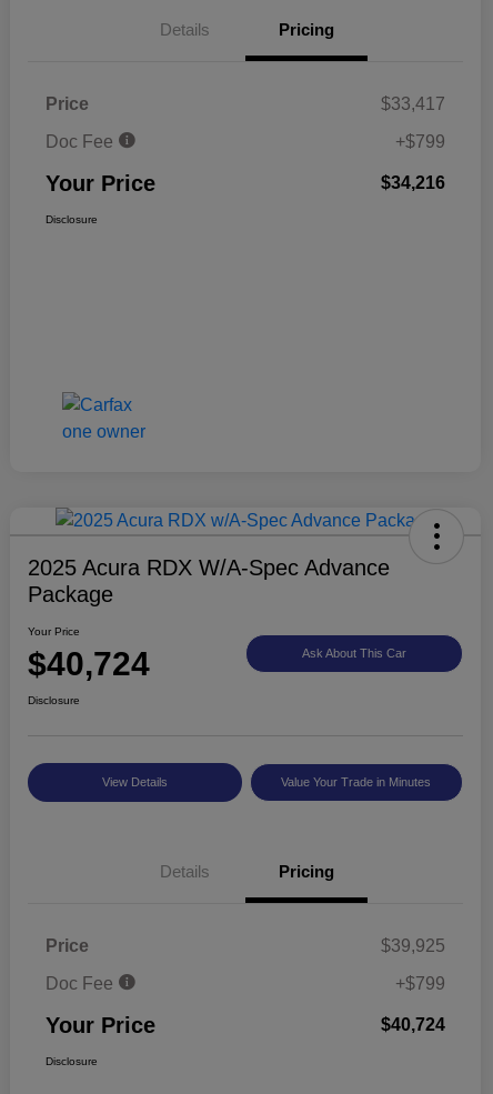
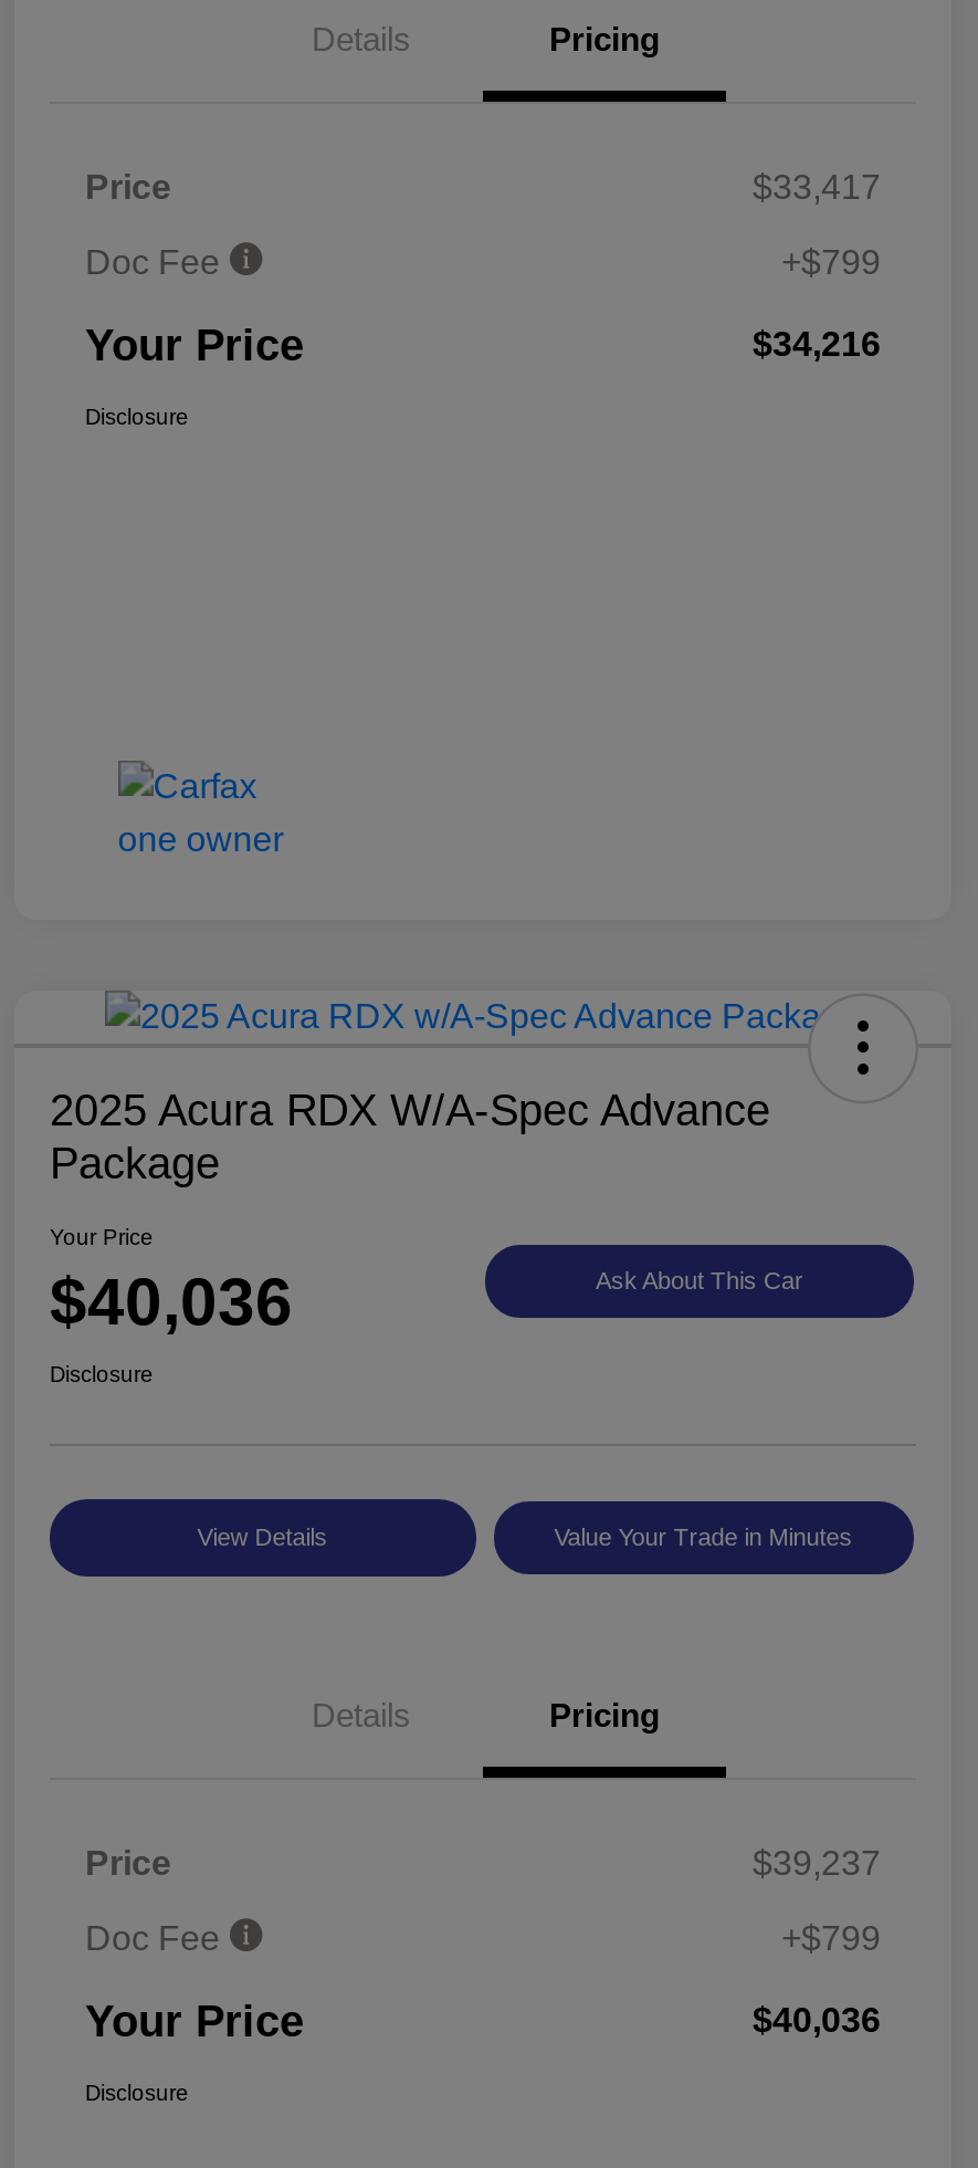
- $40,724
+ $40,036

- $39,925
+ $39,237

- $40,724
+ $40,036
